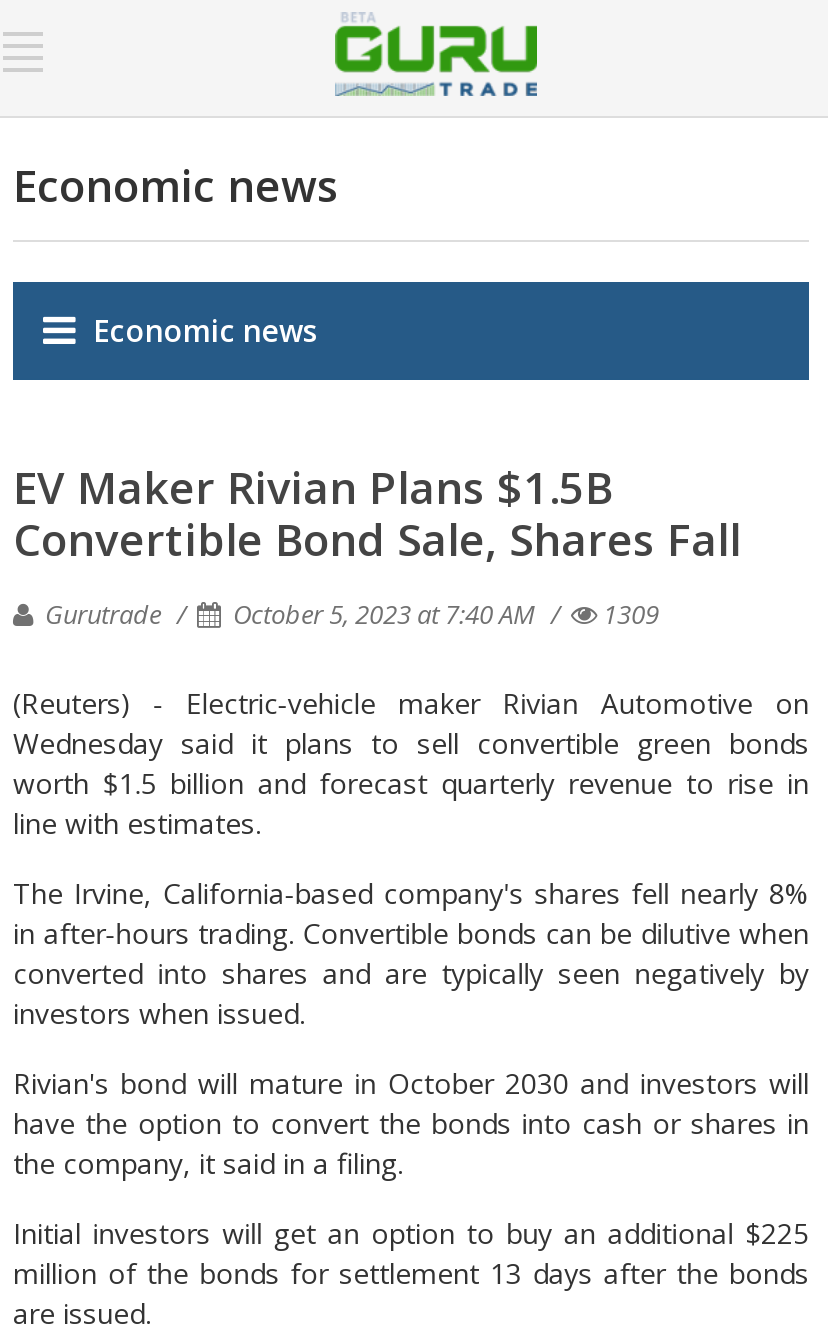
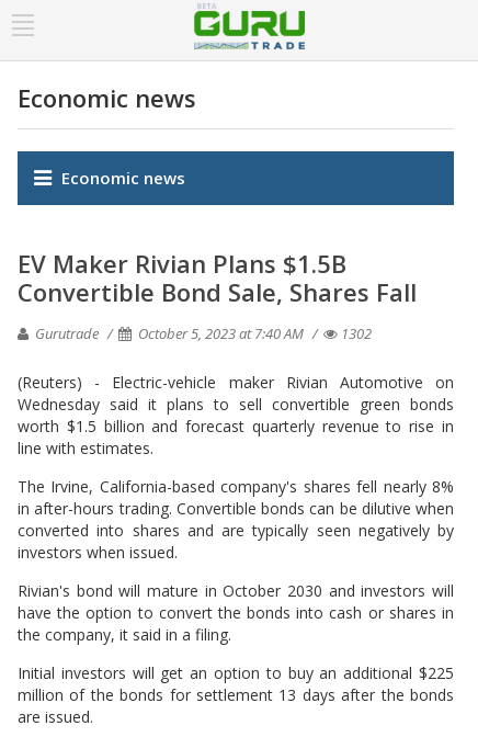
- Gurutrade October 5, 2023 at 7:40 AM 1309
+ Gurutrade October 5, 2023 at 7:40 AM 1302
